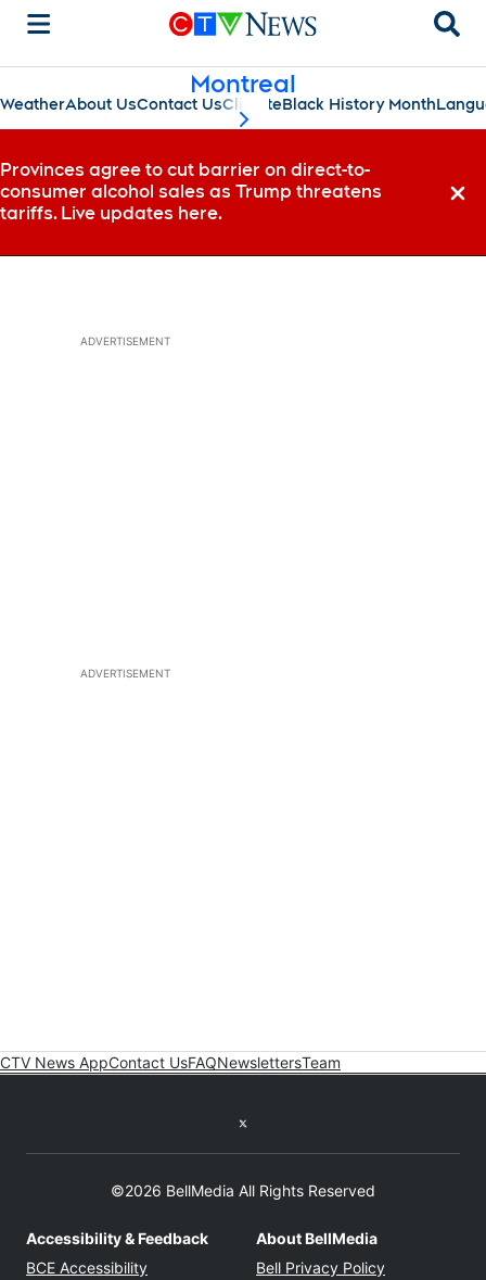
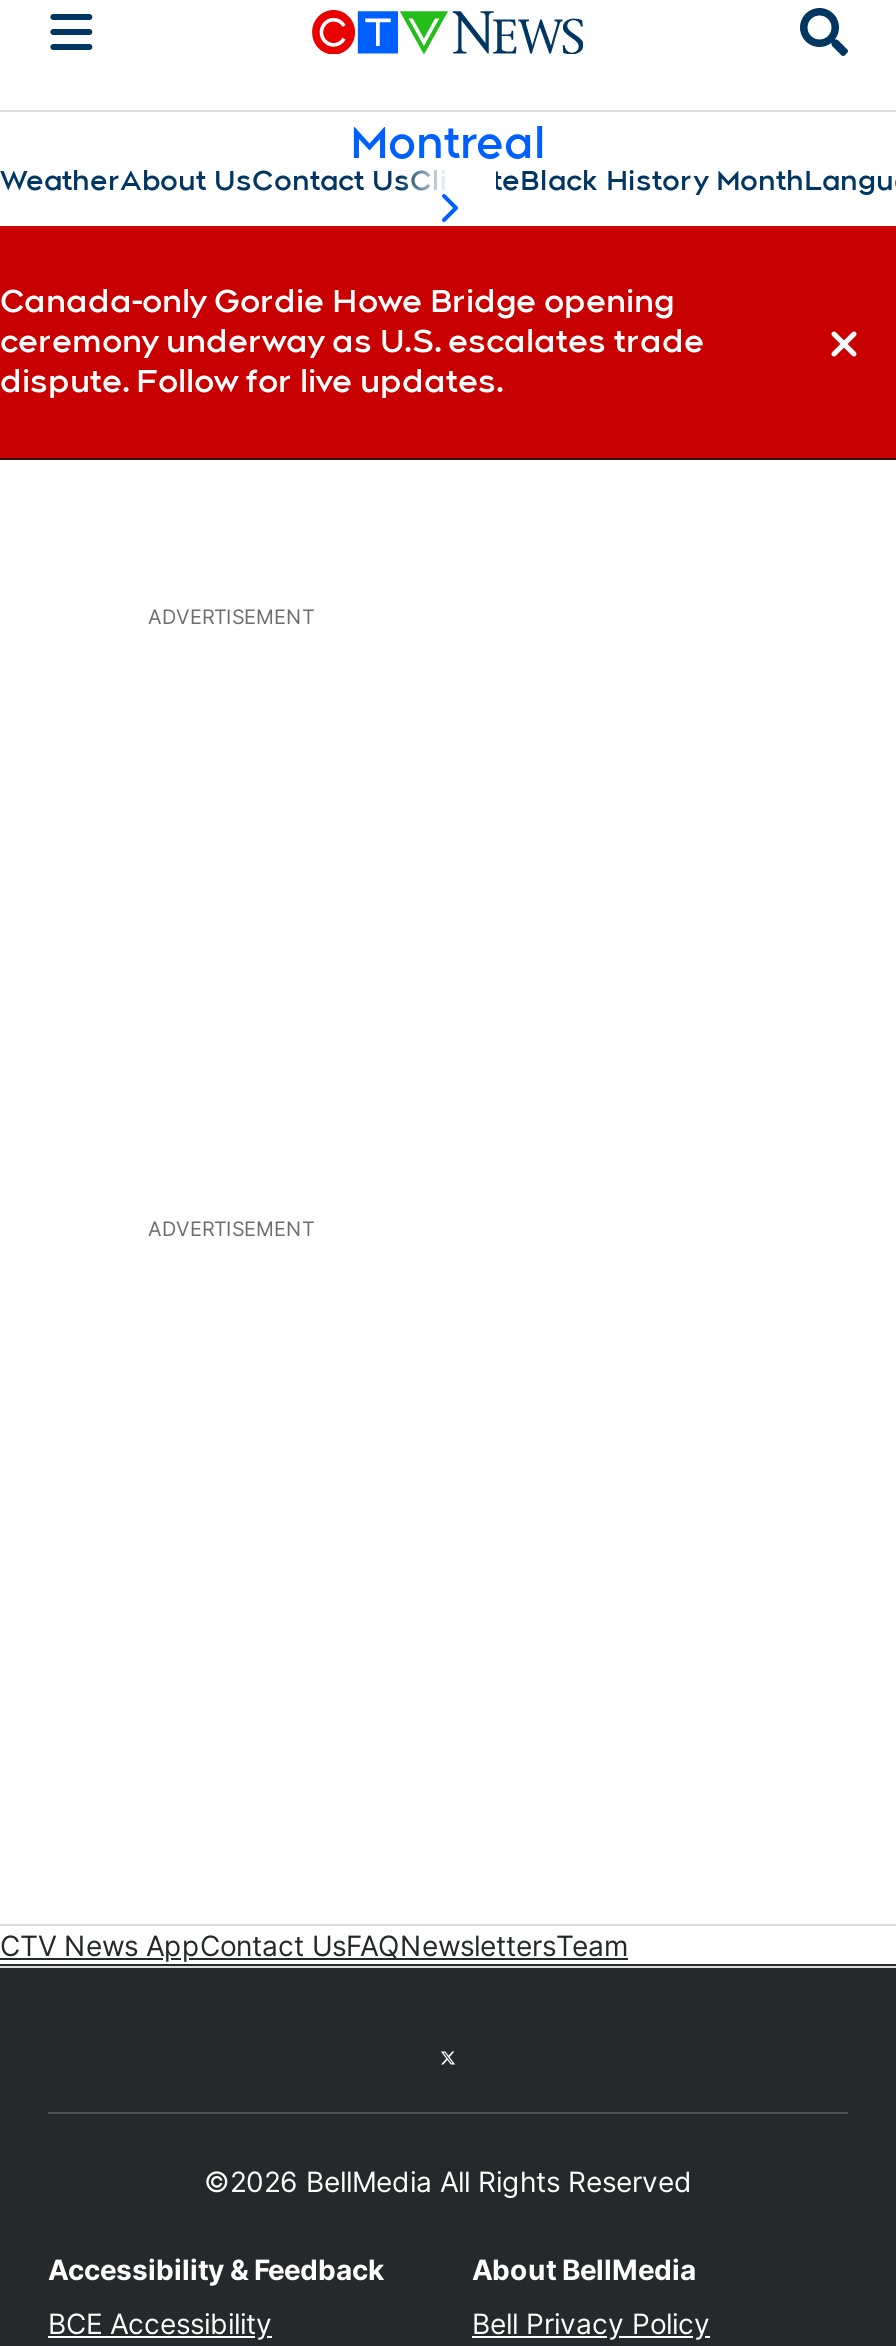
- Provinces agree to cut barrier on direct-to-
- consumer alcohol sales as Trump threatens
- tariffs. Live updates here.
+ Canada-only Gordie Howe Bridge opening
+ ceremony underway as U.S. escalates trade
+ dispute. Follow for live updates.
